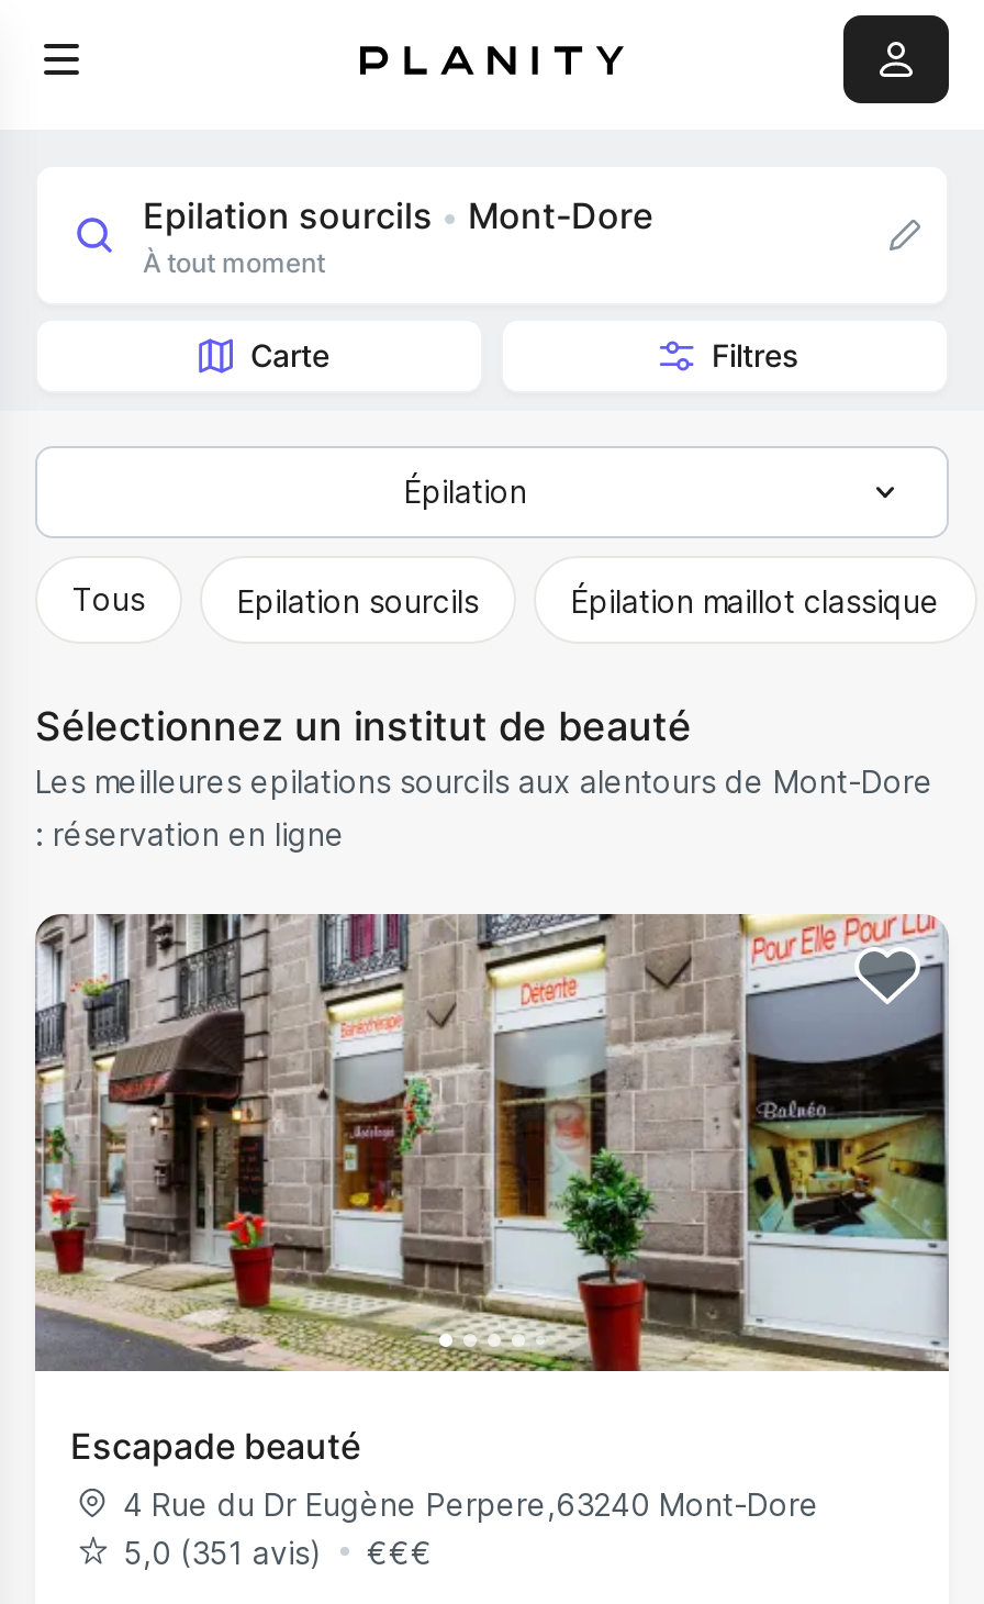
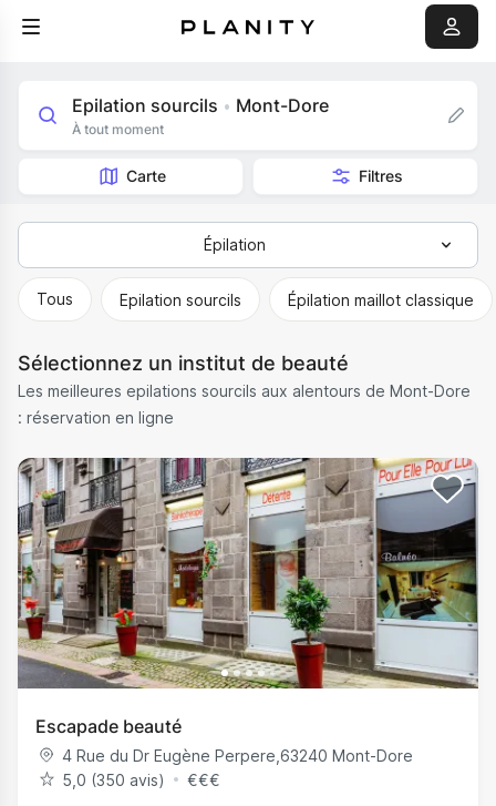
- 5,0 (351 avis)
+ 5,0 (350 avis)
